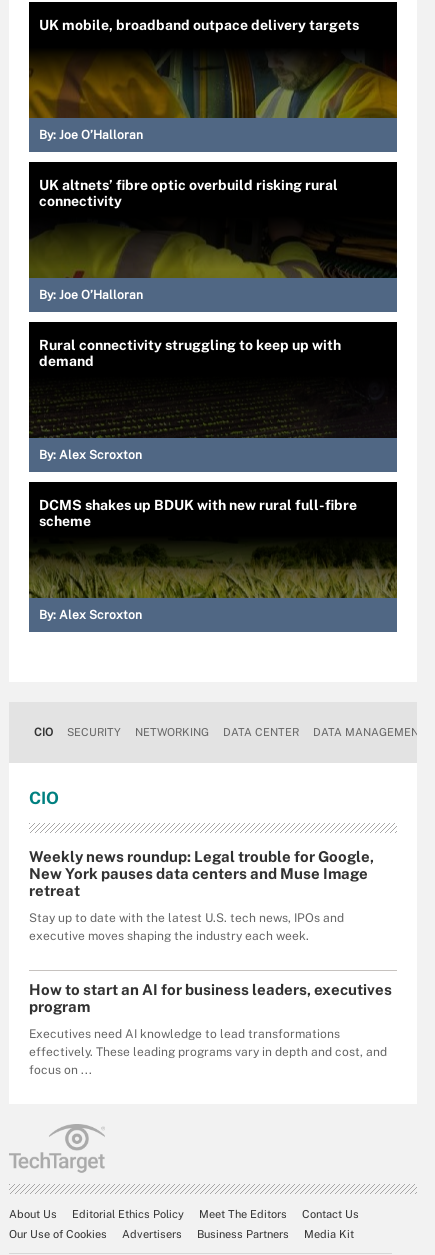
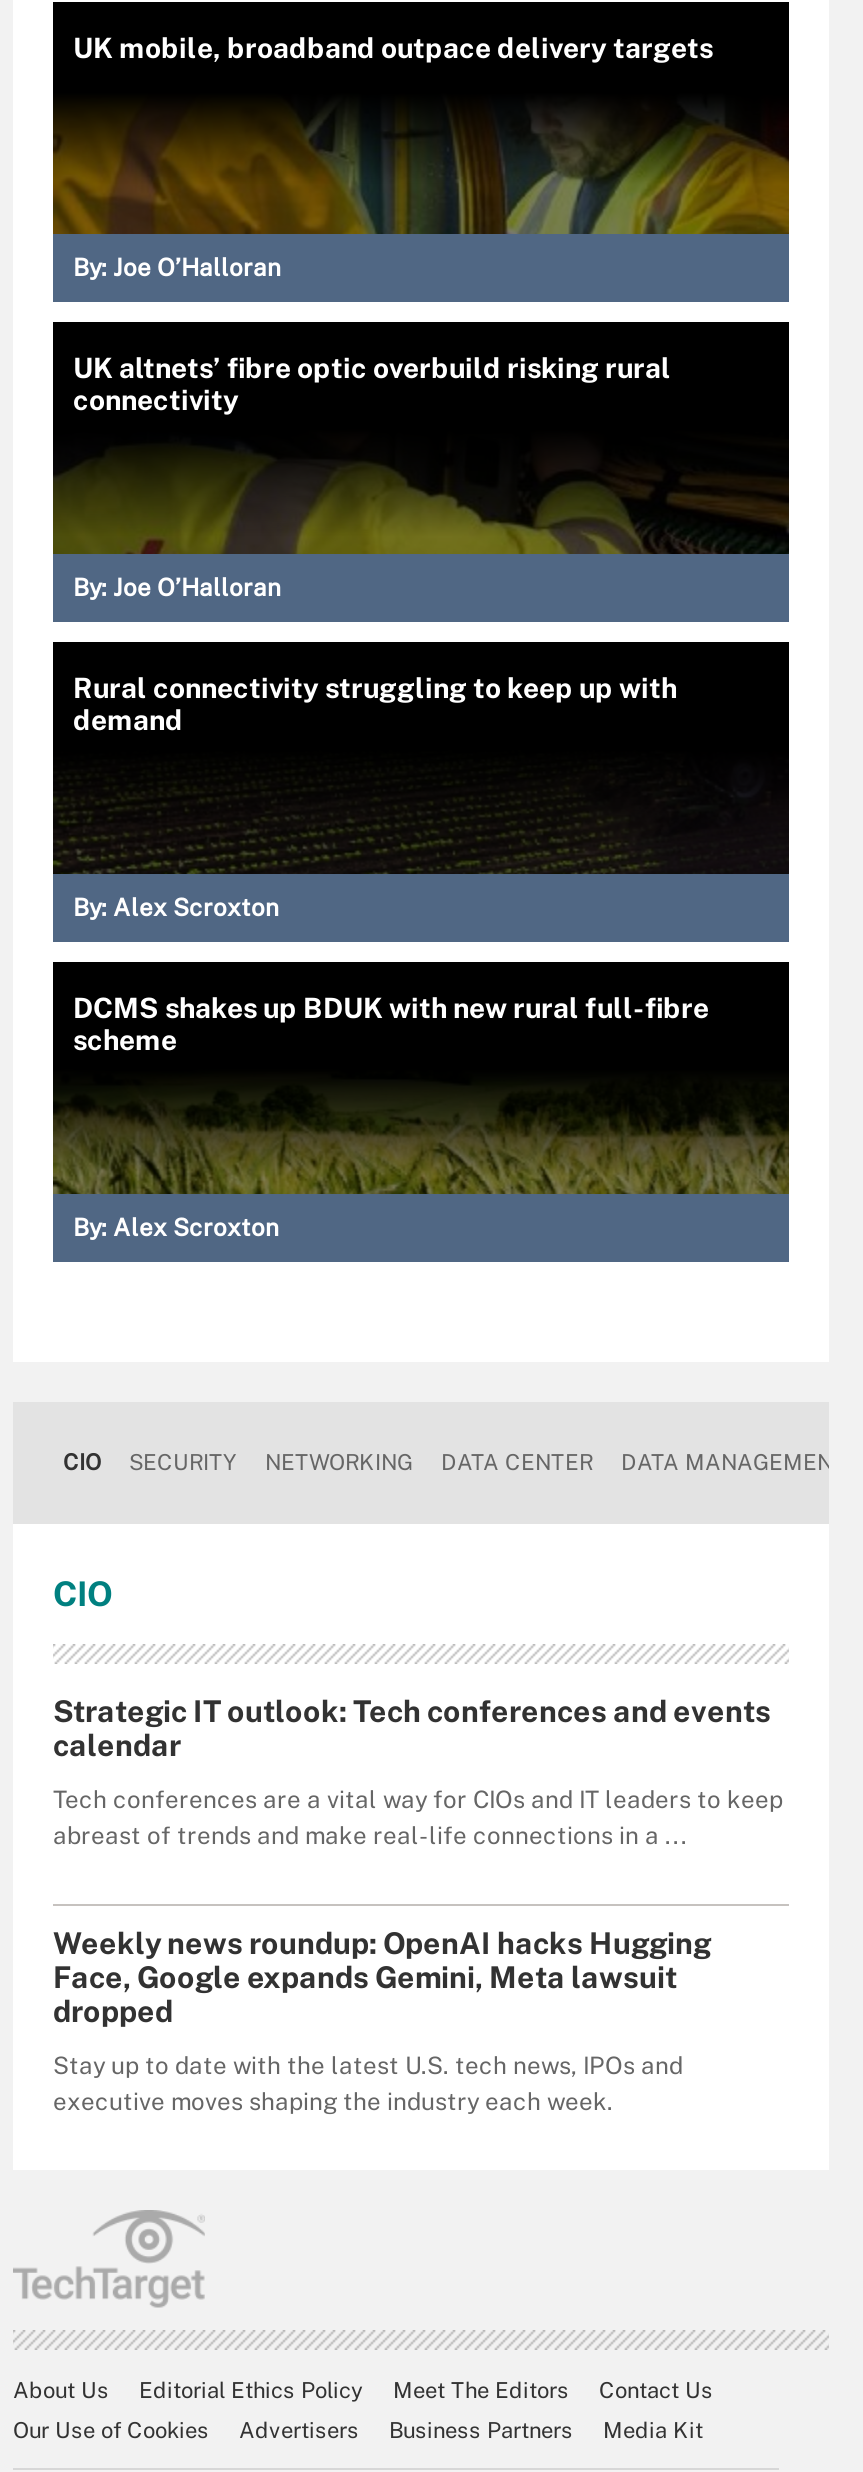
- Weekly news roundup: Legal trouble for Google,
- New York pauses data centers and Muse Image
- retreat
+ Strategic IT outlook: Tech conferences and events
+ calendar
+ Tech conferences are a vital way for CIOs and IT leaders to keep
+ abreast of trends and make real-life connections in a ...
+ Weekly news roundup: OpenAI hacks Hugging
+ Face, Google expands Gemini, Meta lawsuit
+ dropped

moved down: Stay up to date with the latest U.S. tech news, IPOs and | executive moves shaping the industry each week.

- How to start an AI for business leaders, executives
- program
- Executives need AI knowledge to lead transformations
- effectively. These leading programs vary in depth and cost, and
- focus on ...
